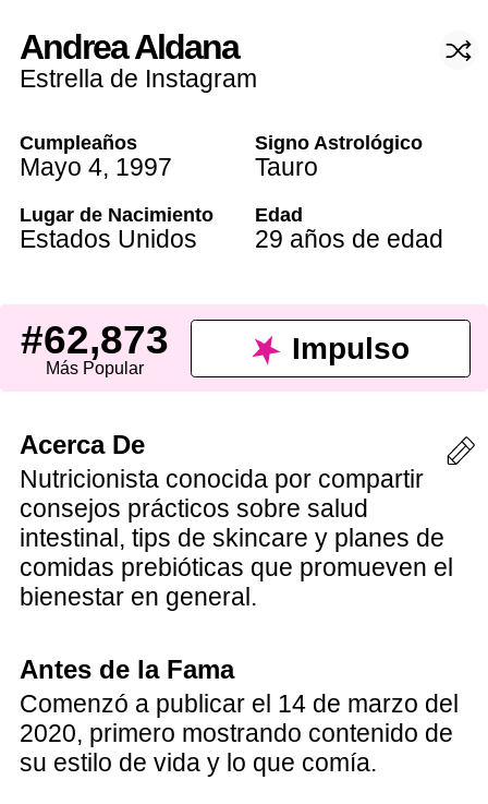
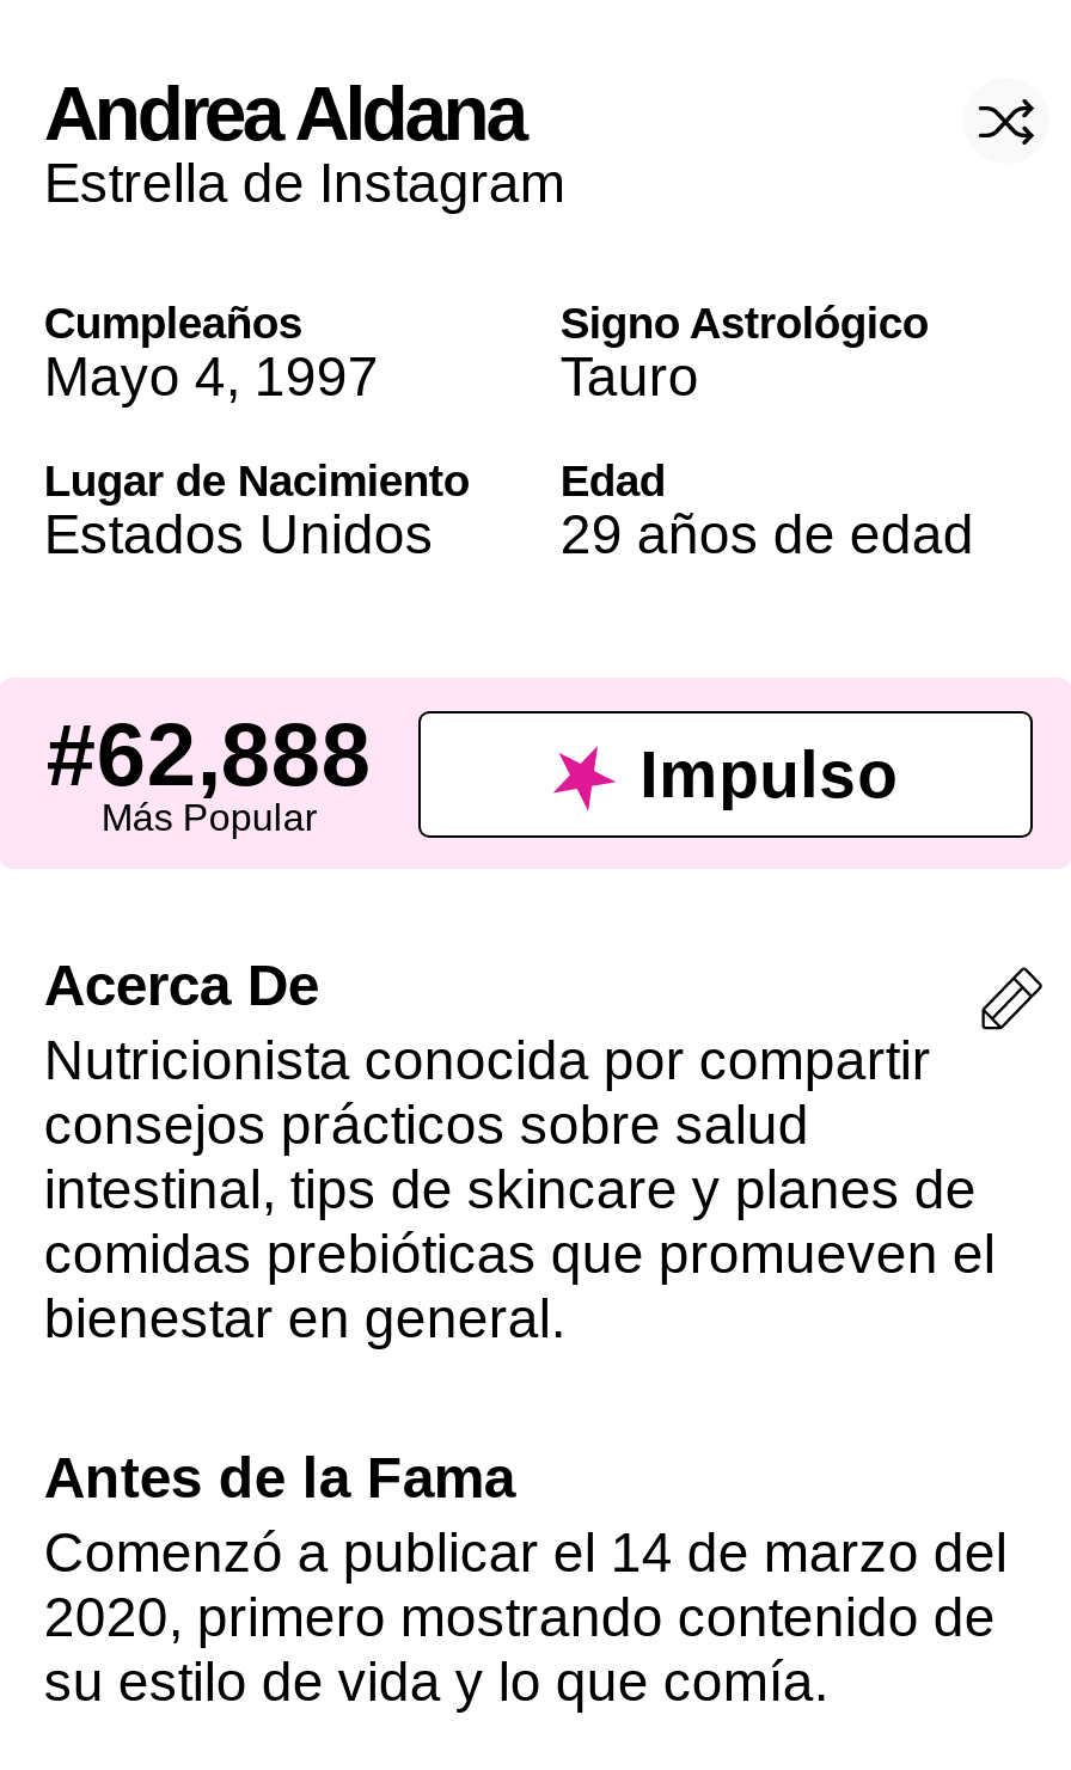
- #62,873
+ #62,888
